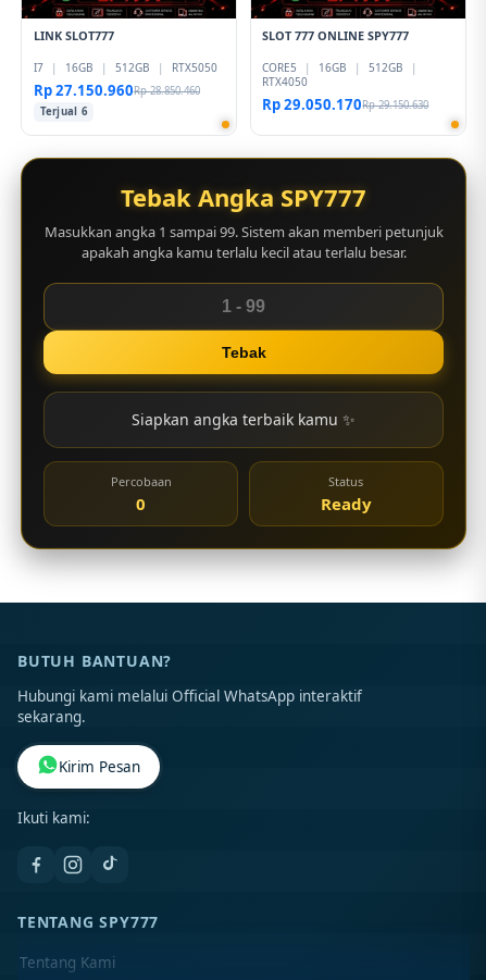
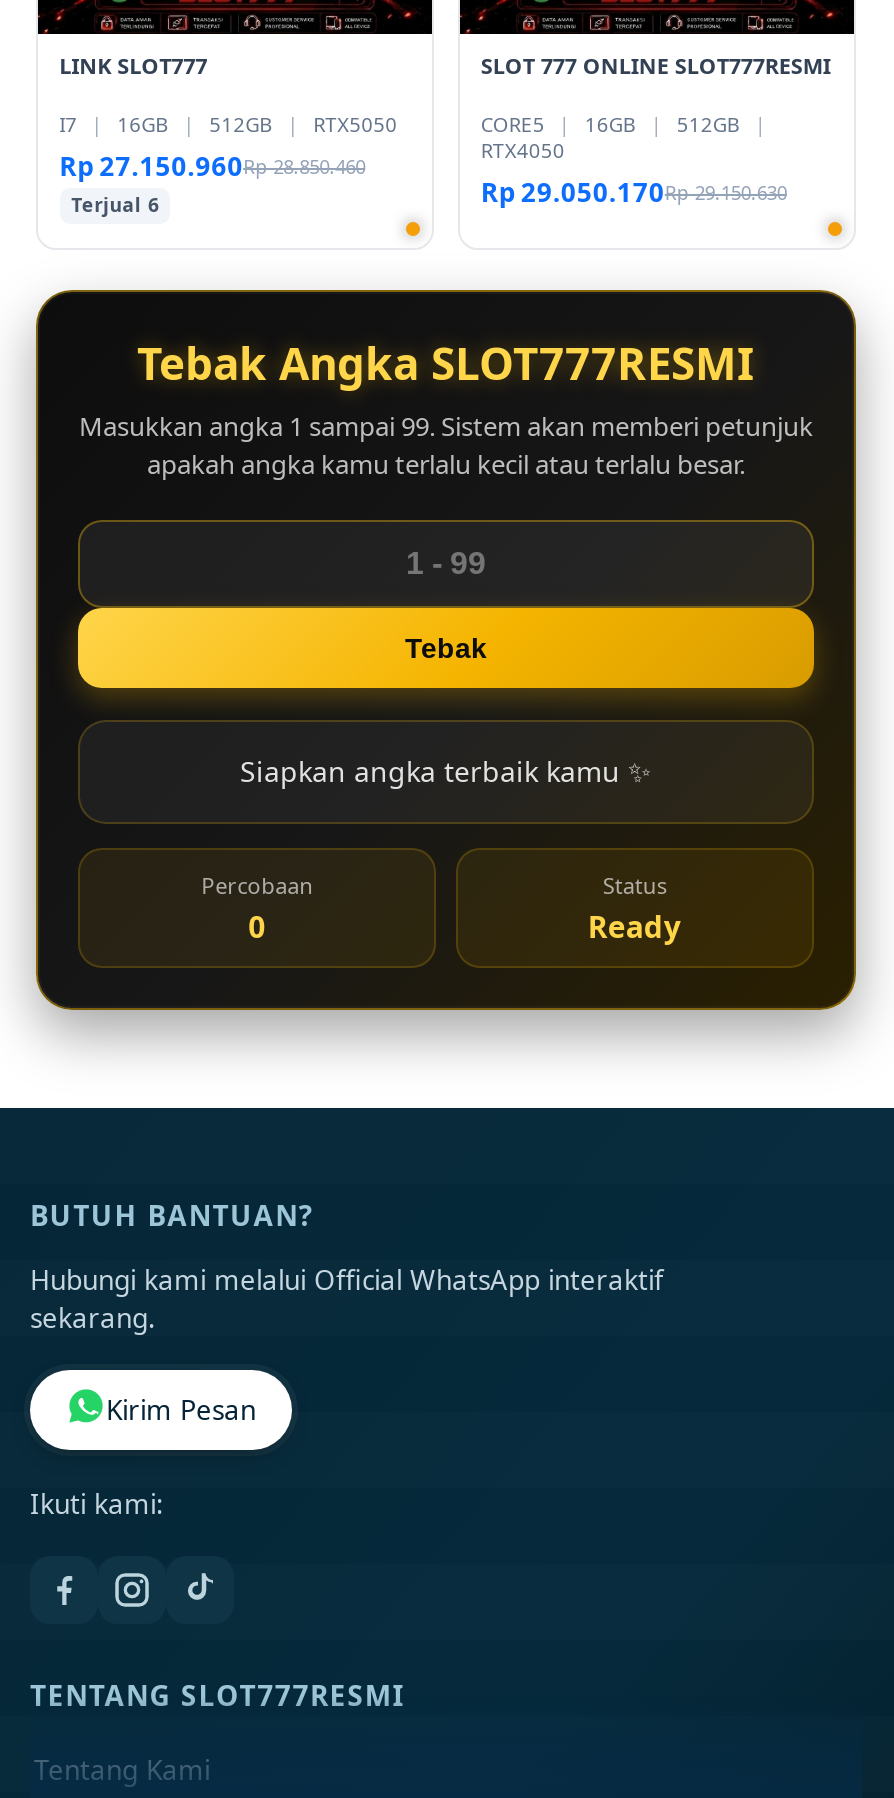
- SLOT 777 ONLINE SPY777
+ SLOT 777 ONLINE SLOT777RESMI

- Tebak Angka SPY777
+ Tebak Angka SLOT777RESMI

- TENTANG SPY777
+ TENTANG SLOT777RESMI
